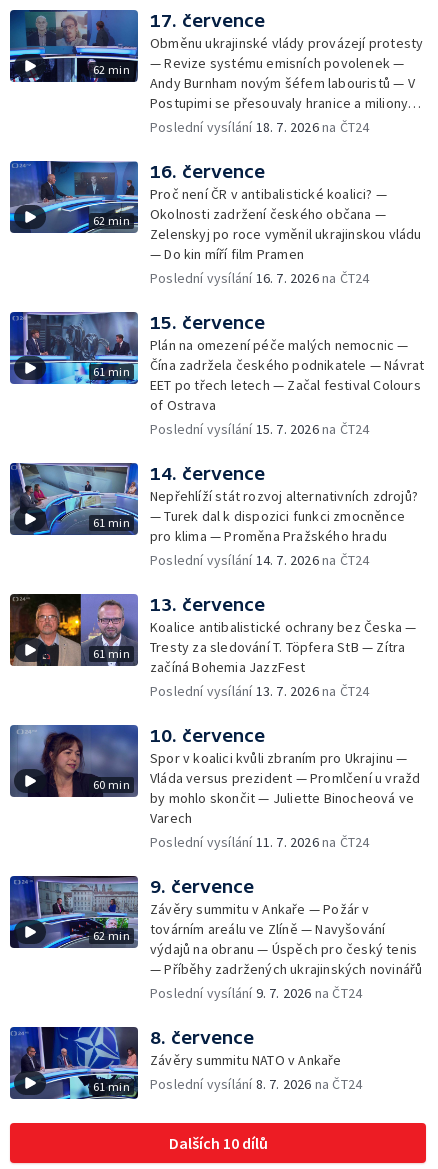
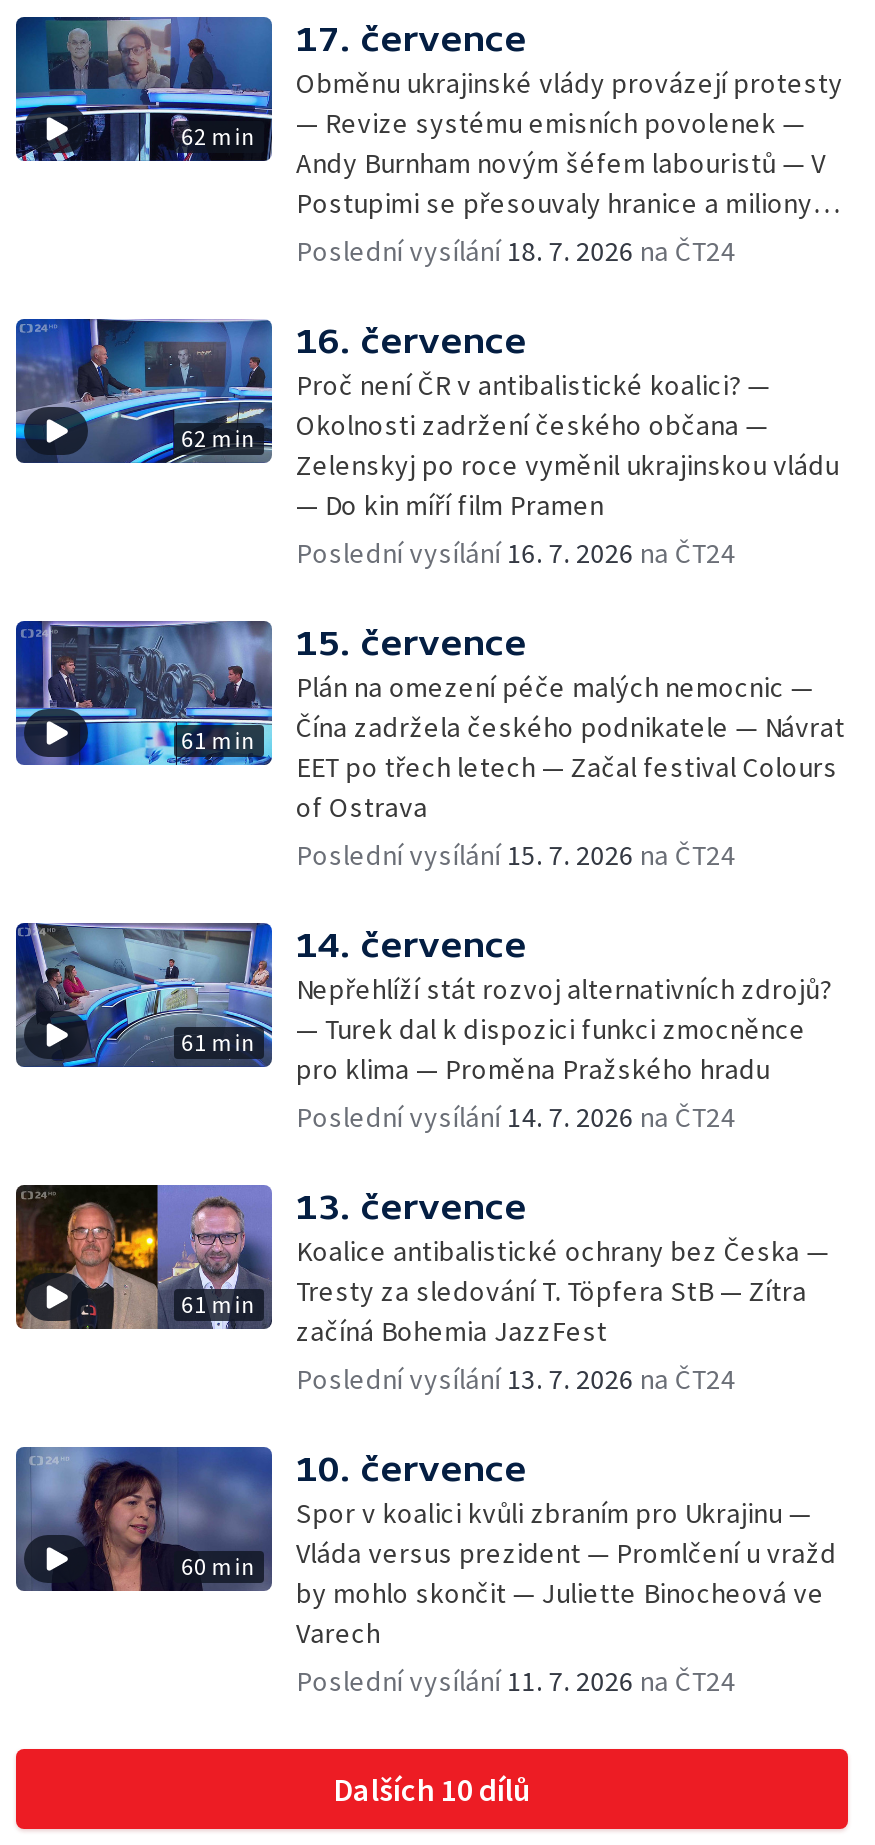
- [image]
- 62 min

- 9. července
- Závěry summitu v Ankaře — Požár v
- továrním areálu ve Zlíně — Navyšování
- výdajů na obranu — Úspěch pro český tenis
- — Příběhy zadržených ukrajinských novinářů
- Poslední vysílání 9. 7. 2026 na ČT24

- [image]
- 61 min

- 8. července
- Závěry summitu NATO v Ankaře
- Poslední vysílání 8. 7. 2026 na ČT24
